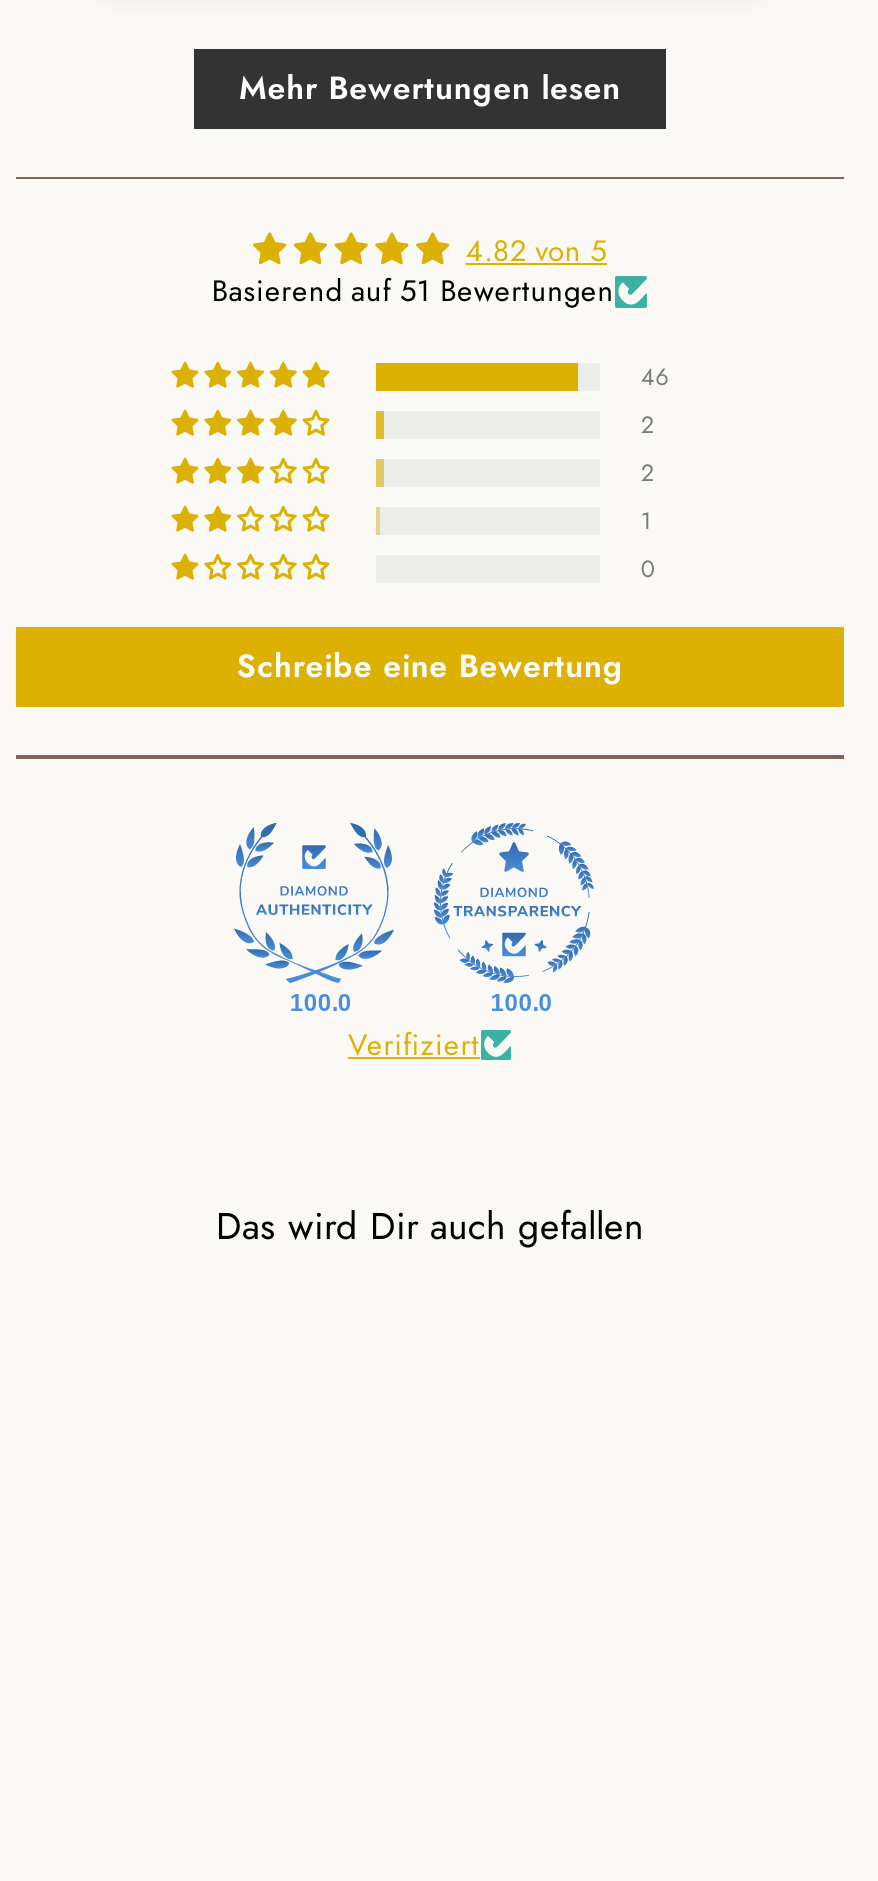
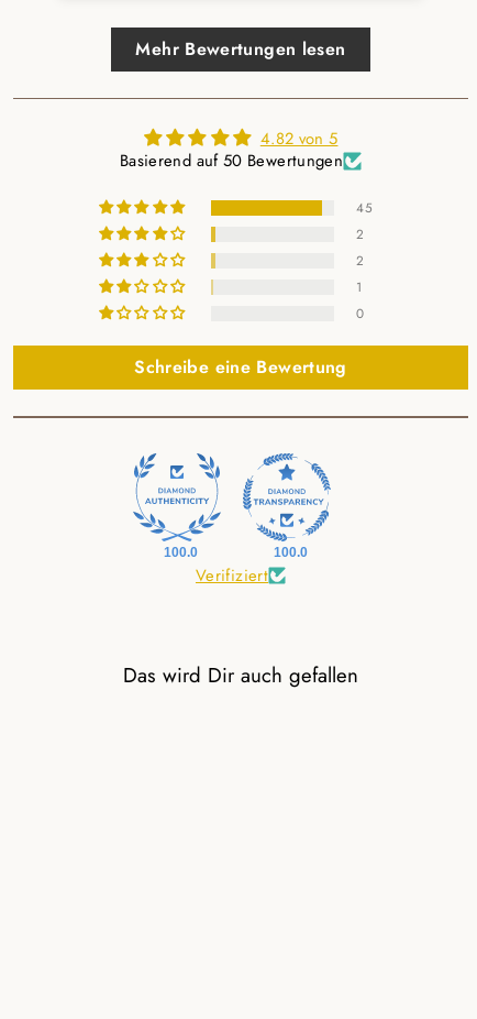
- Basierend auf 51 Bewertungen
+ Basierend auf 50 Bewertungen

- 46
+ 45
